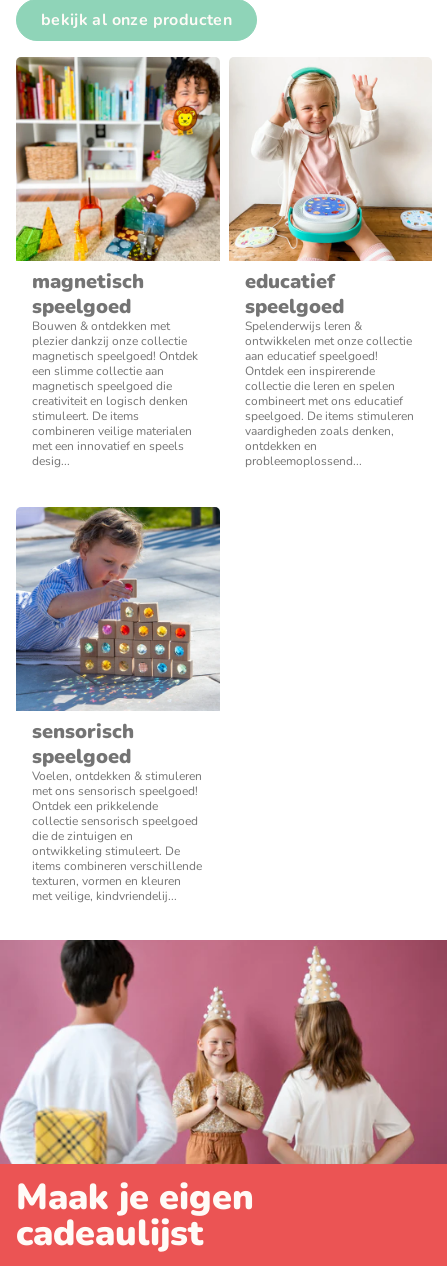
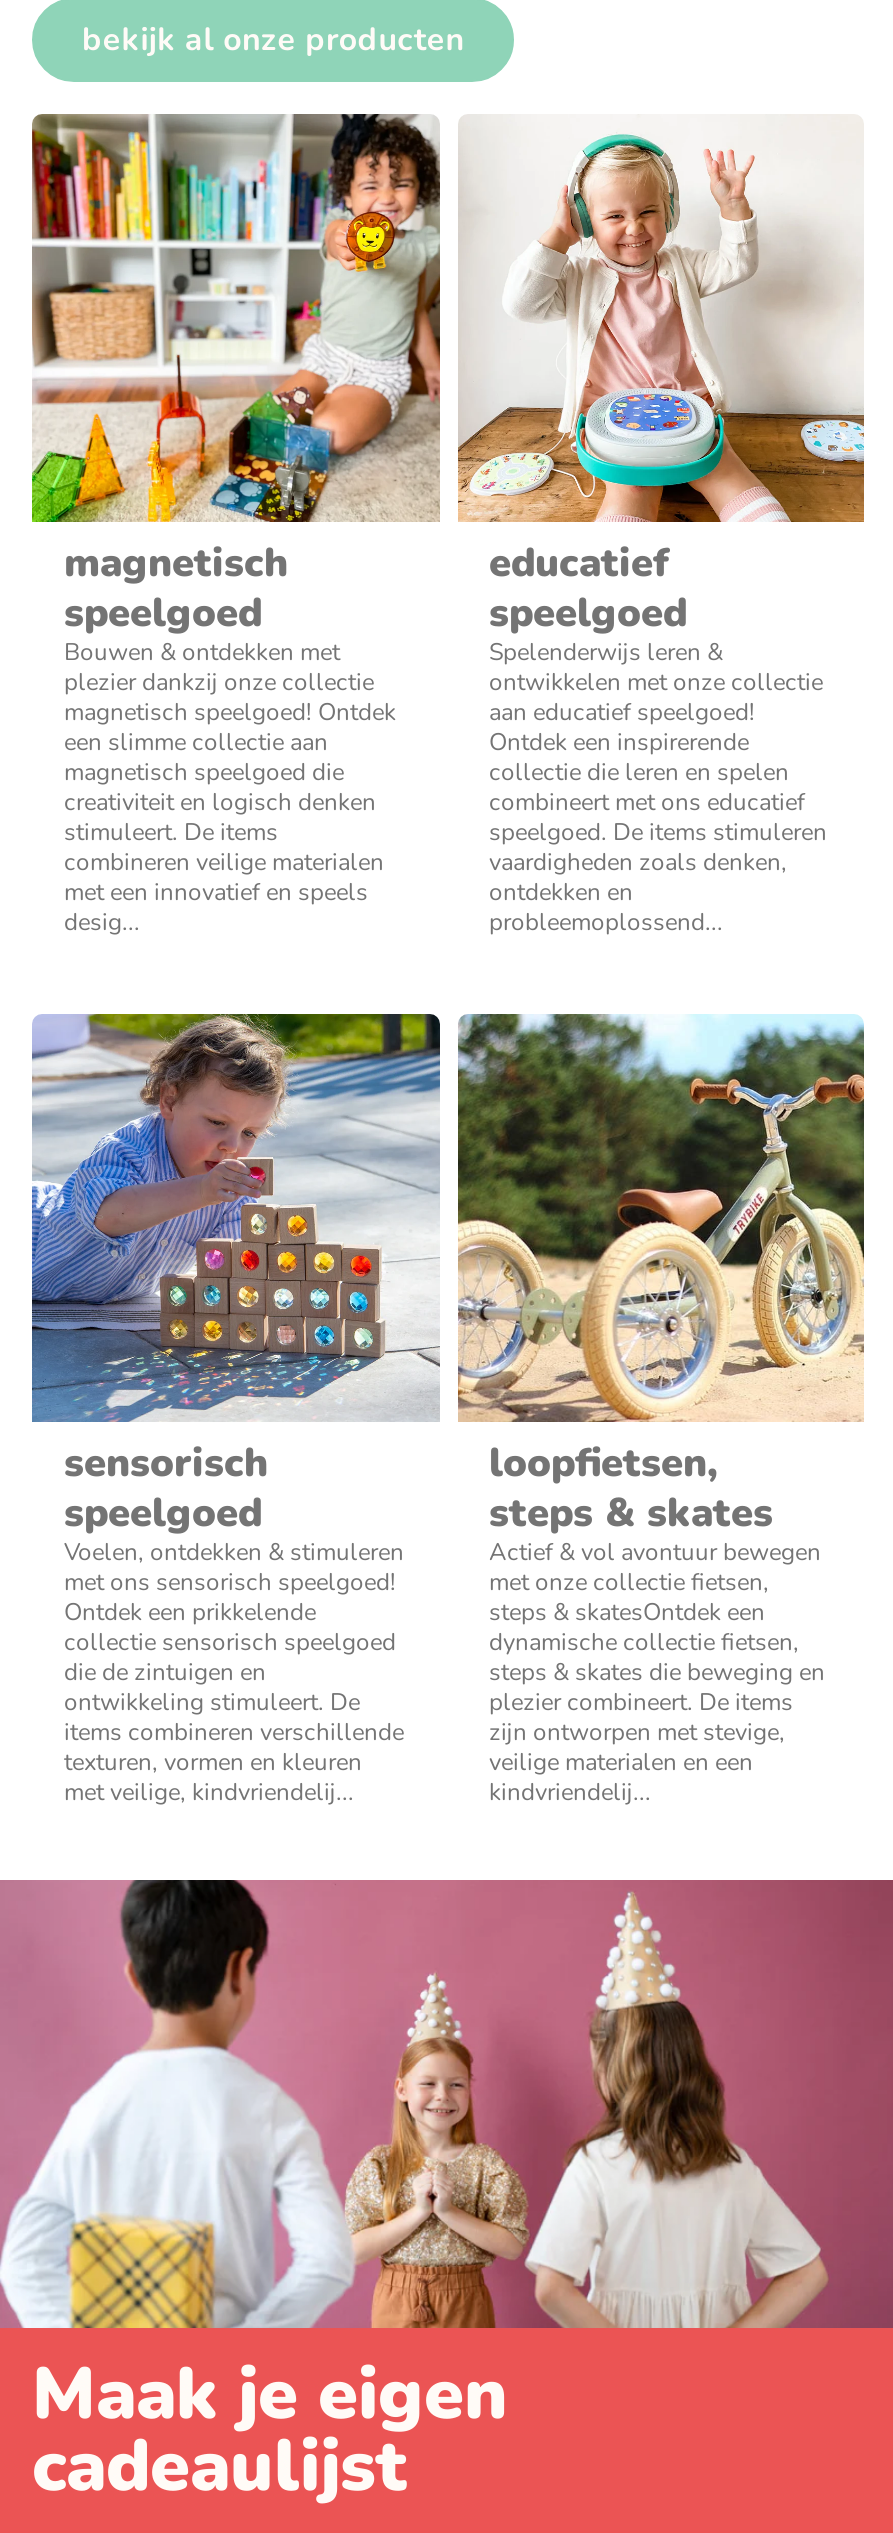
+ [image]
+ loopfietsen,
+ steps & skates
+ Actief & vol avontuur bewegen
+ met onze collectie fietsen,
+ steps & skatesOntdek een
+ dynamische collectie fietsen,
+ steps & skates die beweging en
+ plezier combineert. De items
+ zijn ontworpen met stevige,
+ veilige materialen en een
+ kindvriendelij...
